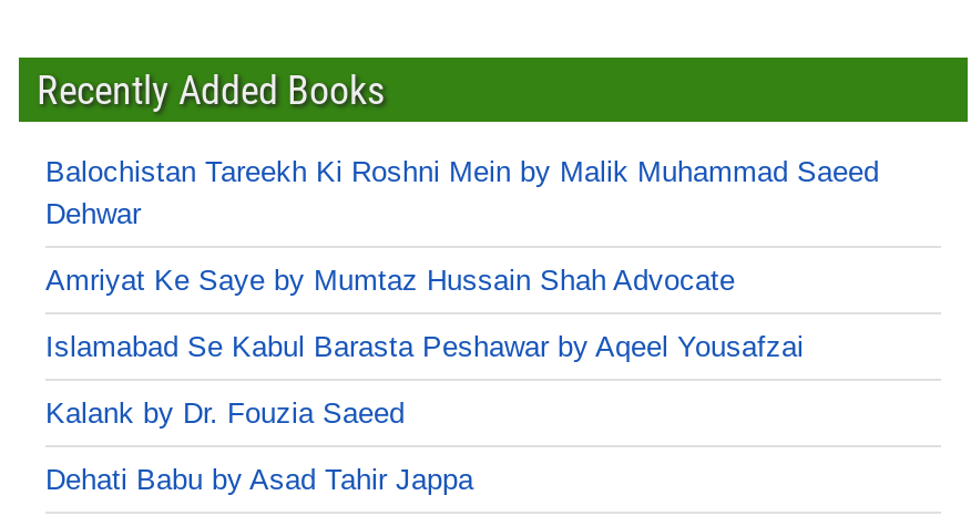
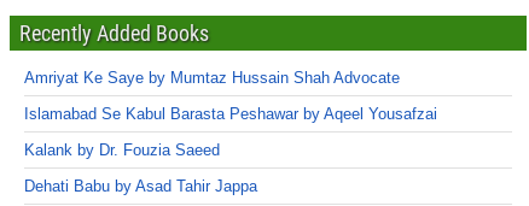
- Balochistan Tareekh Ki Roshni Mein by Malik Muhammad Saeed
- Dehwar
